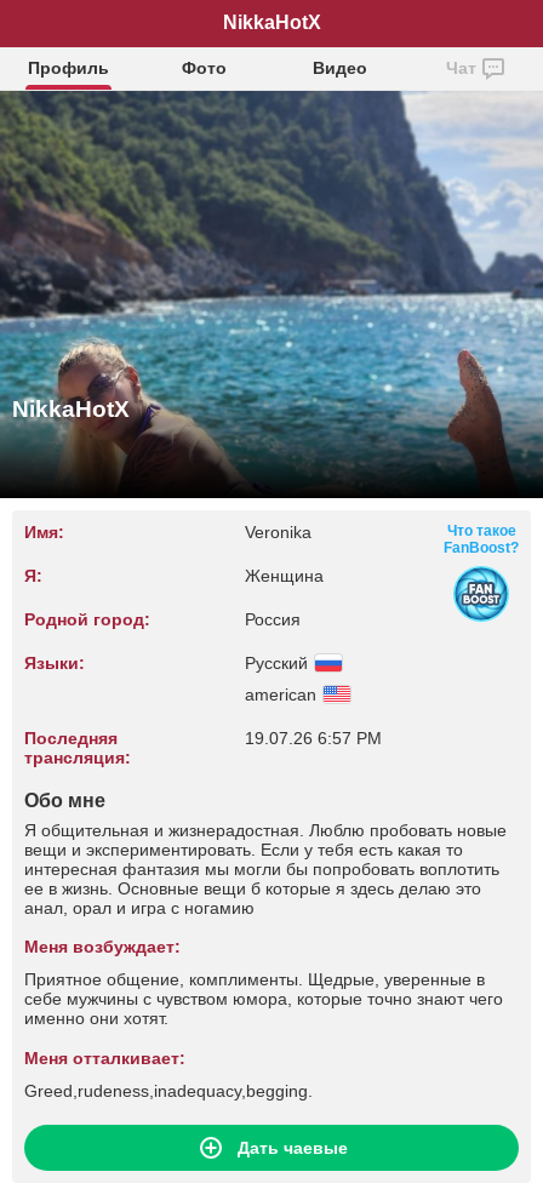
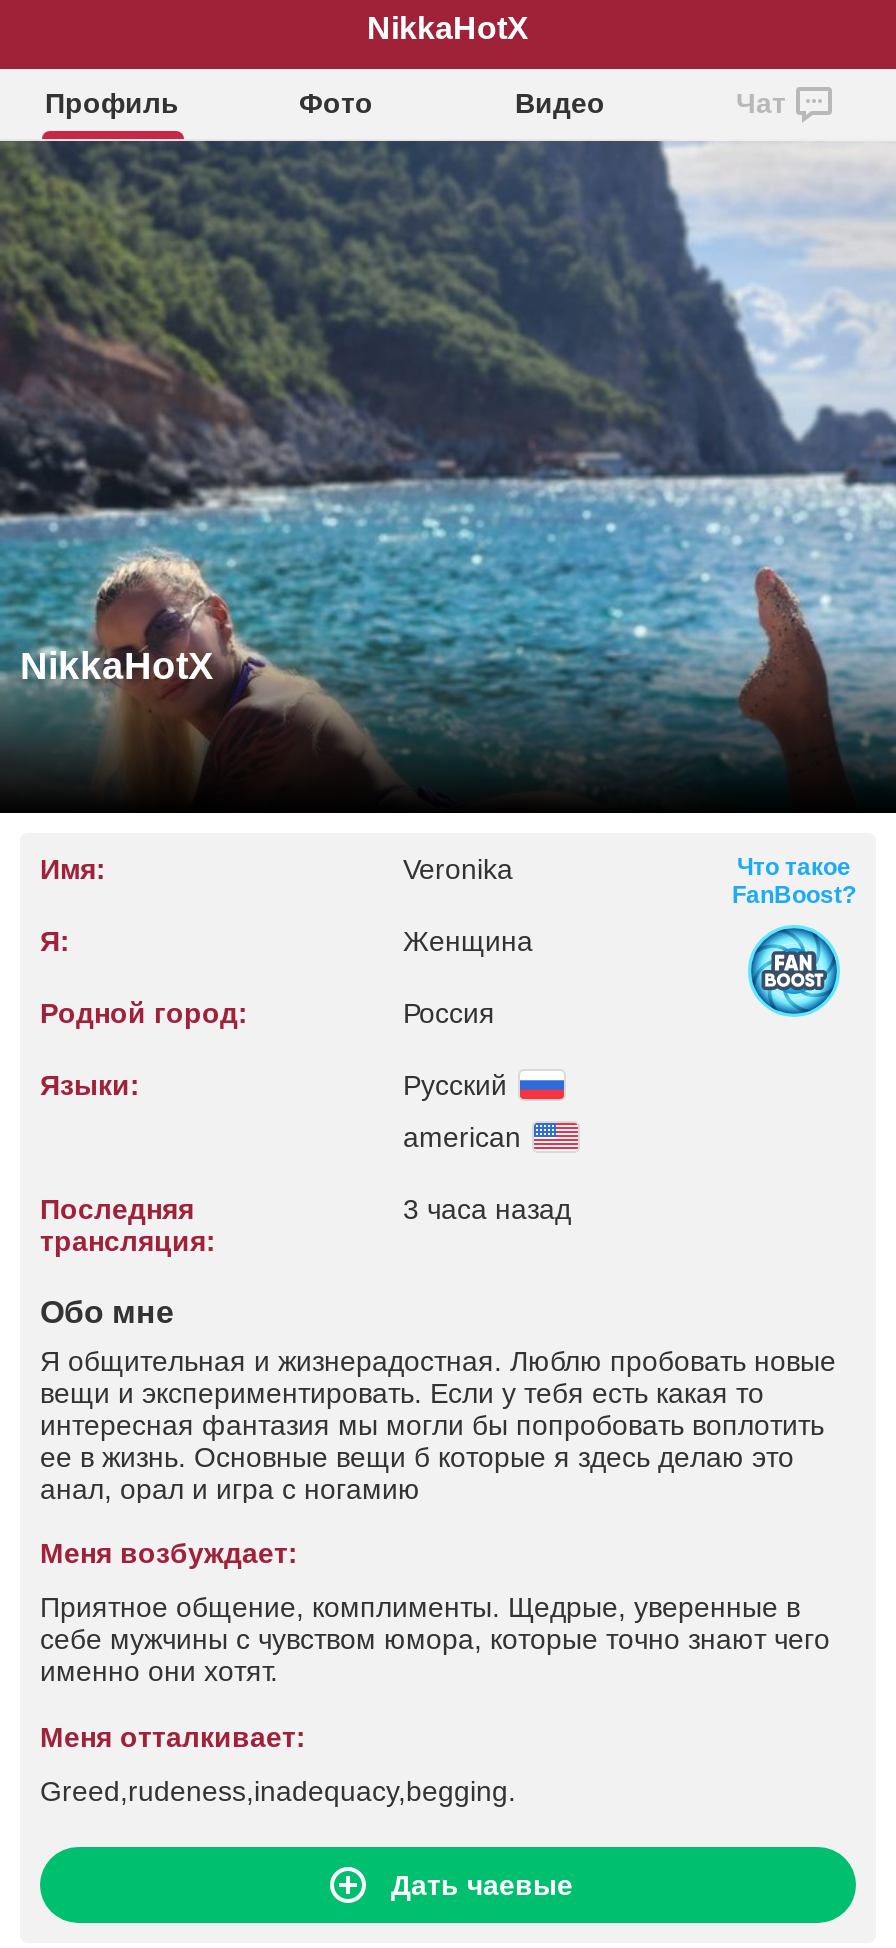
- 19.07.26 6:57 PM
+ 3 часа назад
